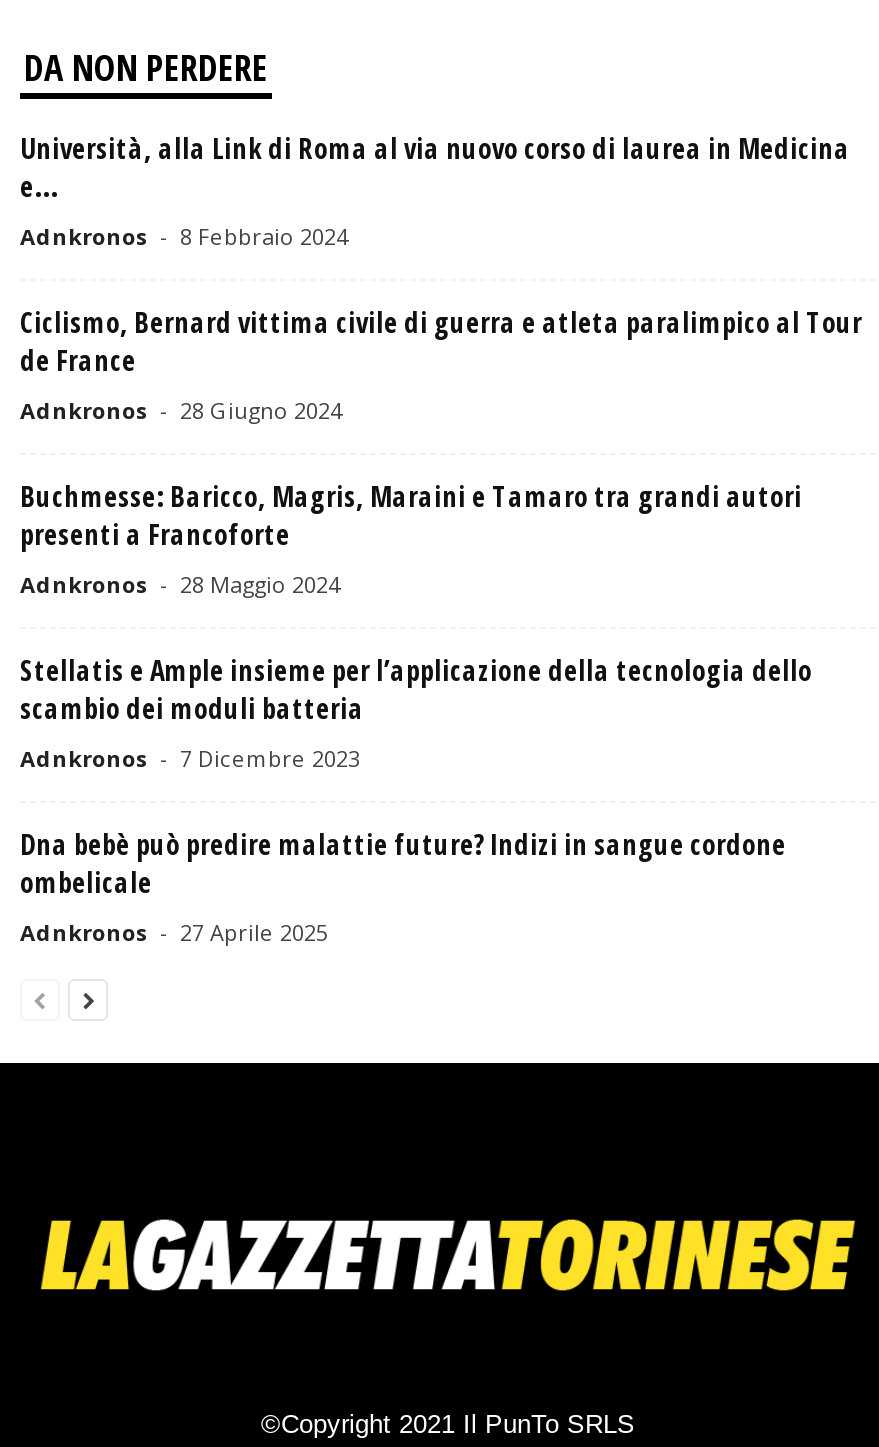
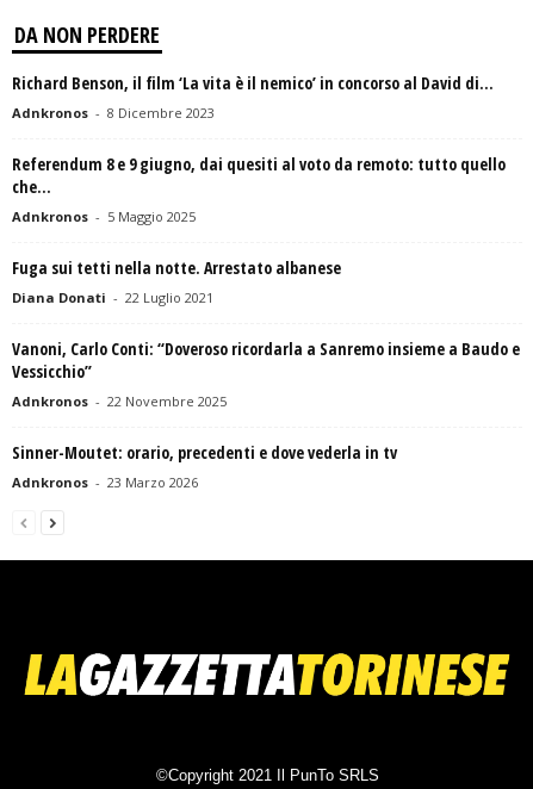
- Università, alla Link di Roma al via nuovo corso di laurea in Medicina
- e...
- Adnkronos - 8 Febbraio 2024
+ Richard Benson, il film ‘La vita è il nemico’ in concorso al David di...
+ Adnkronos - 8 Dicembre 2023

- Ciclismo, Bernard vittima civile di guerra e atleta paralimpico al Tour
- de France
- Adnkronos - 28 Giugno 2024
+ Referendum 8 e 9 giugno, dai quesiti al voto da remoto: tutto quello
+ che...
+ Adnkronos - 5 Maggio 2025

- Buchmesse: Baricco, Magris, Maraini e Tamaro tra grandi autori
- presenti a Francoforte
- Adnkronos - 28 Maggio 2024
+ Fuga sui tetti nella notte. Arrestato albanese
+ Diana Donati - 22 Luglio 2021

- Stellatis e Ample insieme per l’applicazione della tecnologia dello
- scambio dei moduli batteria
- Adnkronos - 7 Dicembre 2023
+ Vanoni, Carlo Conti: “Doveroso ricordarla a Sanremo insieme a Baudo e
+ Vessicchio”
+ Adnkronos - 22 Novembre 2025

- Dna bebè può predire malattie future? Indizi in sangue cordone
- ombelicale
- Adnkronos - 27 Aprile 2025
+ Sinner-Moutet: orario, precedenti e dove vederla in tv
+ Adnkronos - 23 Marzo 2026
